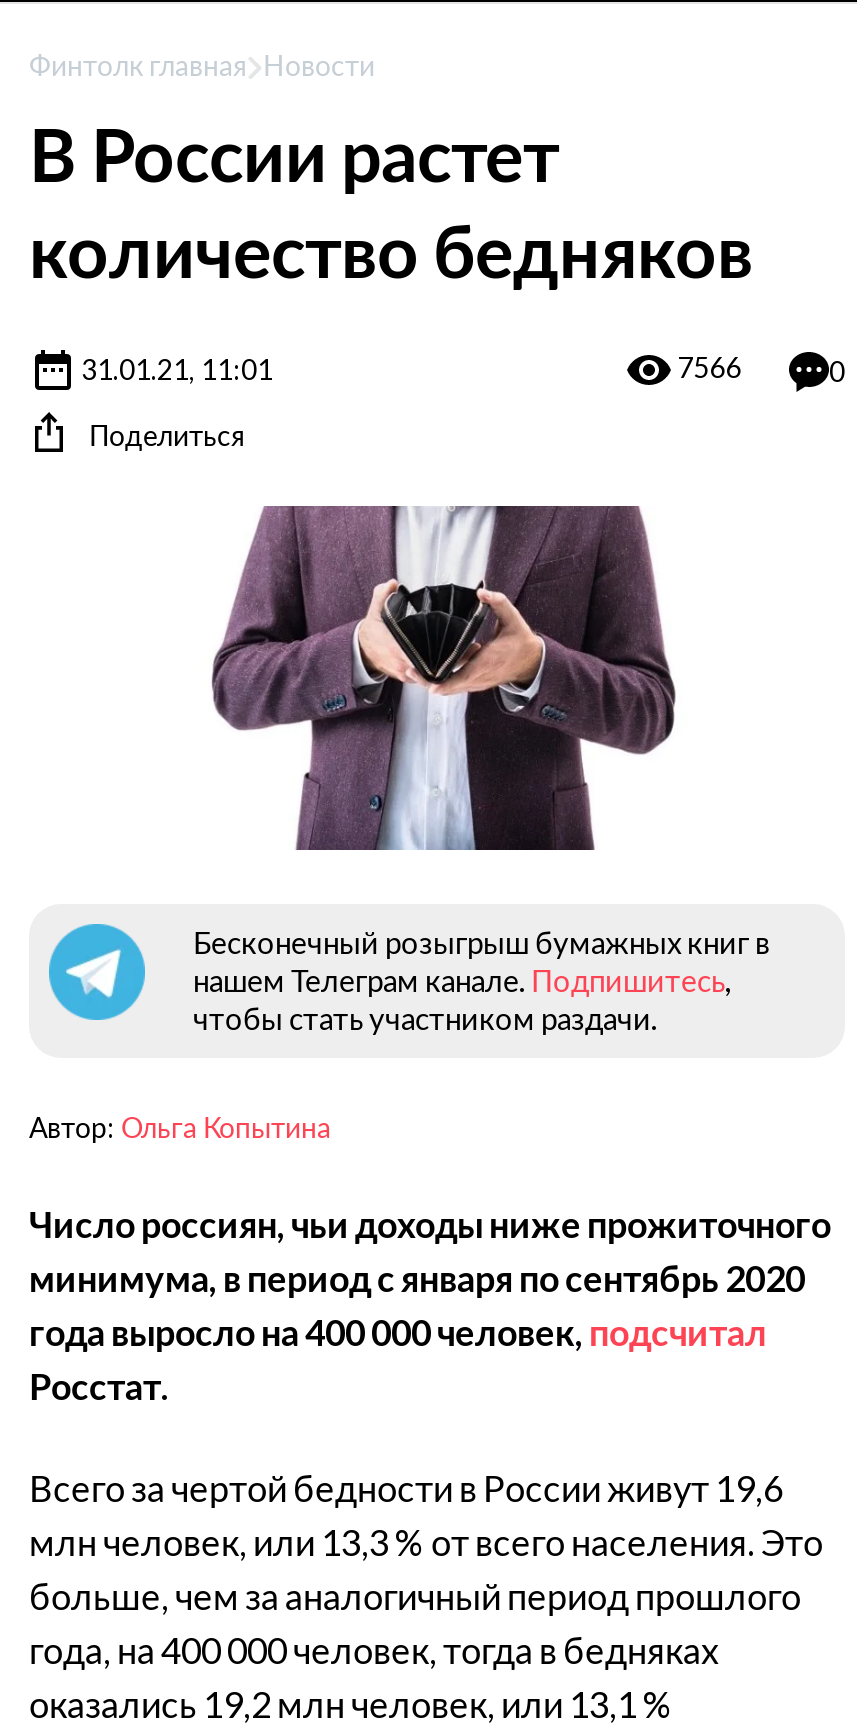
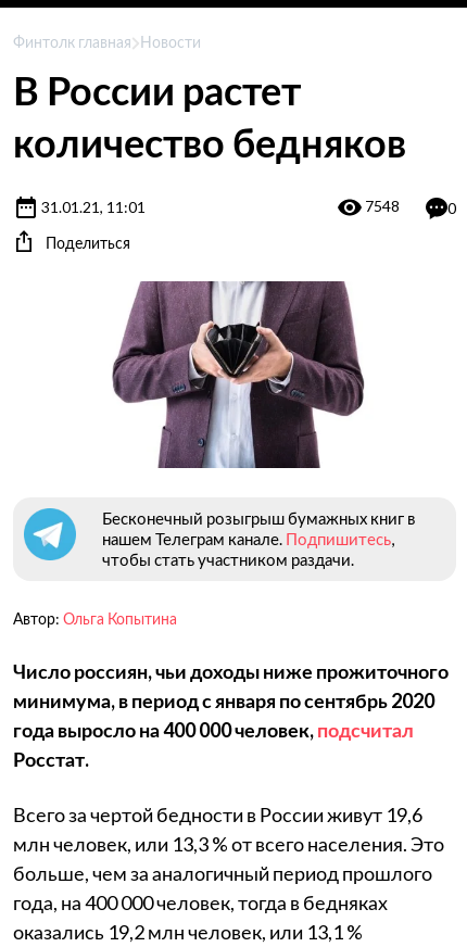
- 7566
+ 7548
